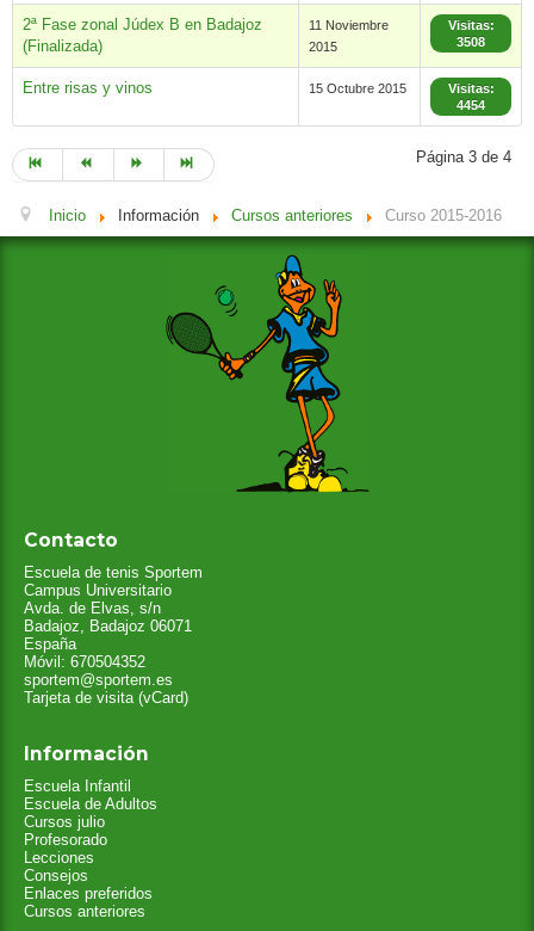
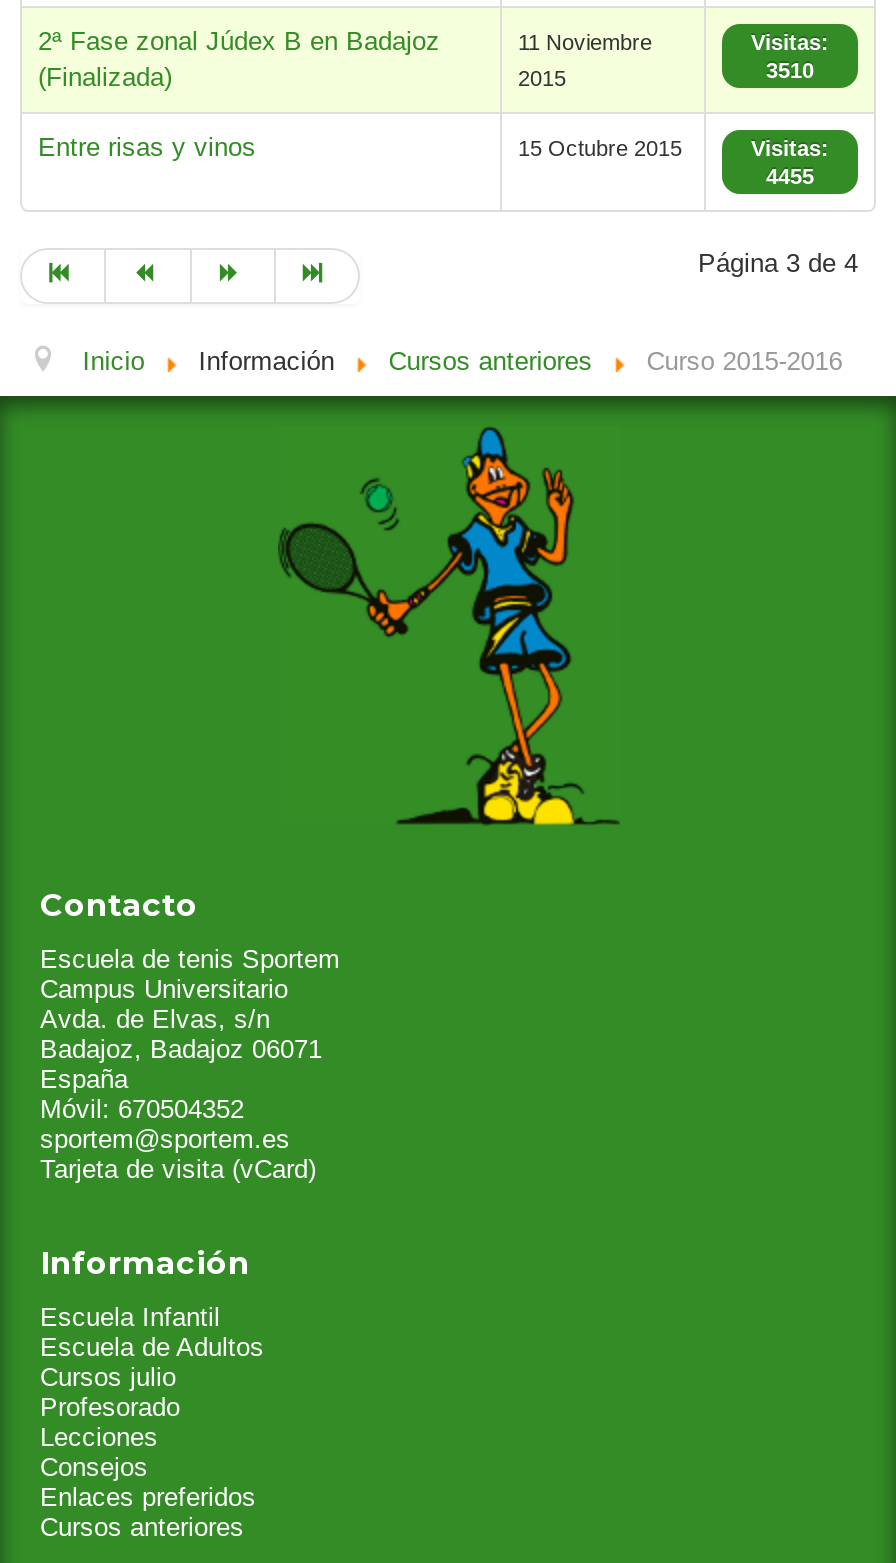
- 3508
+ 3510

- 4454
+ 4455
